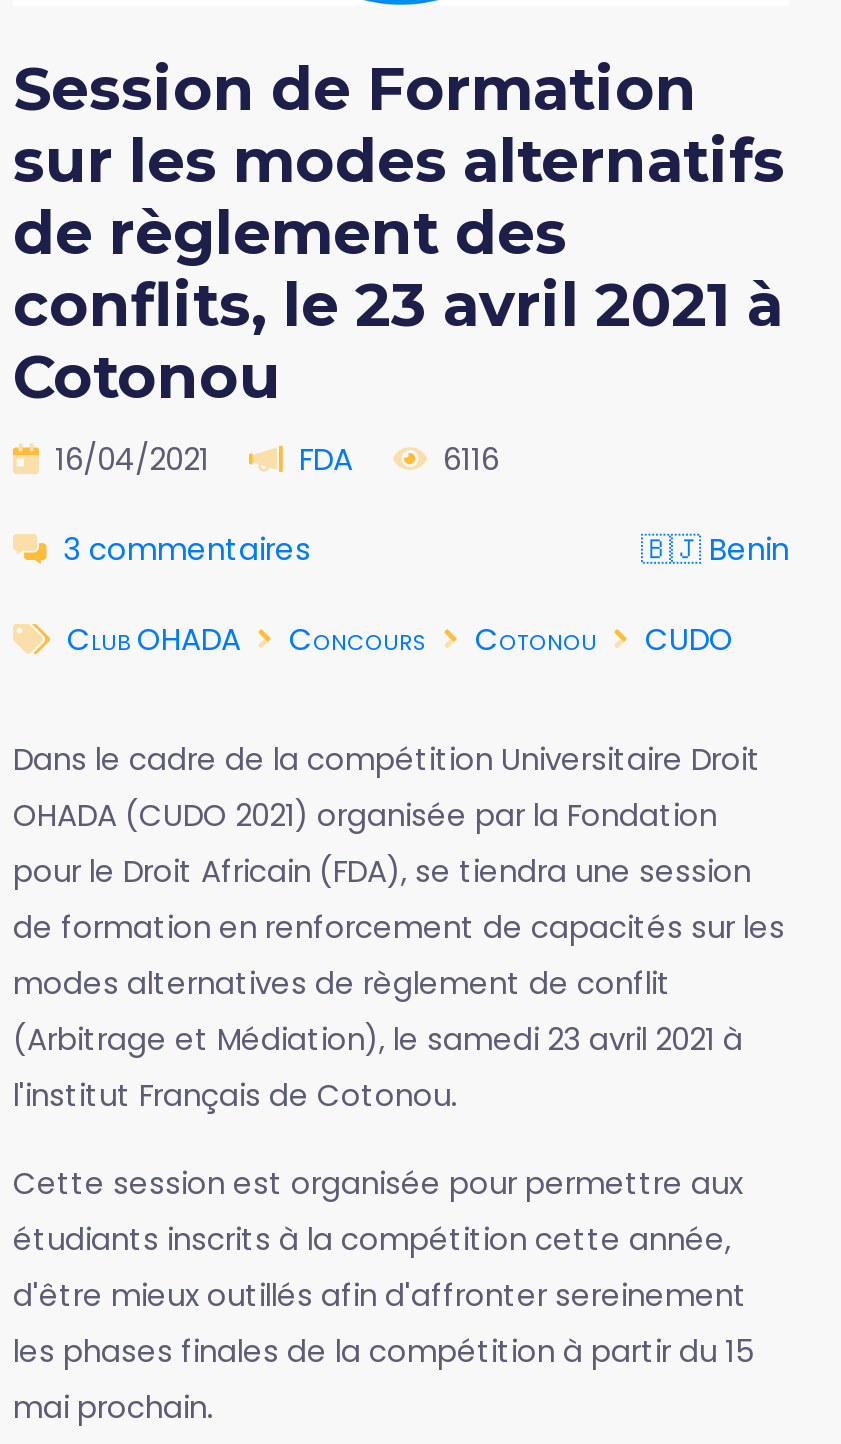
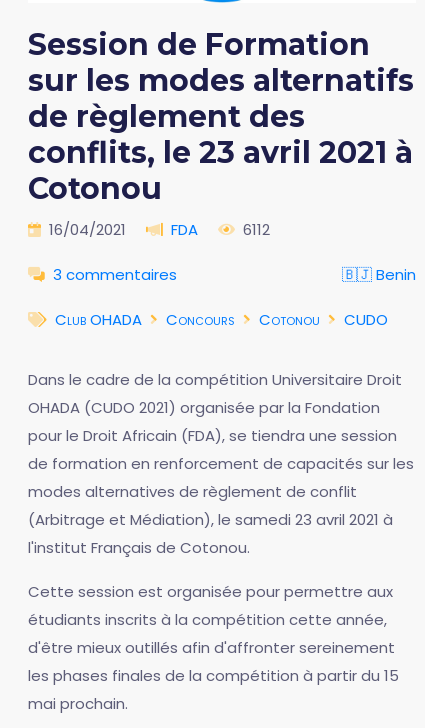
- 6116
+ 6112
